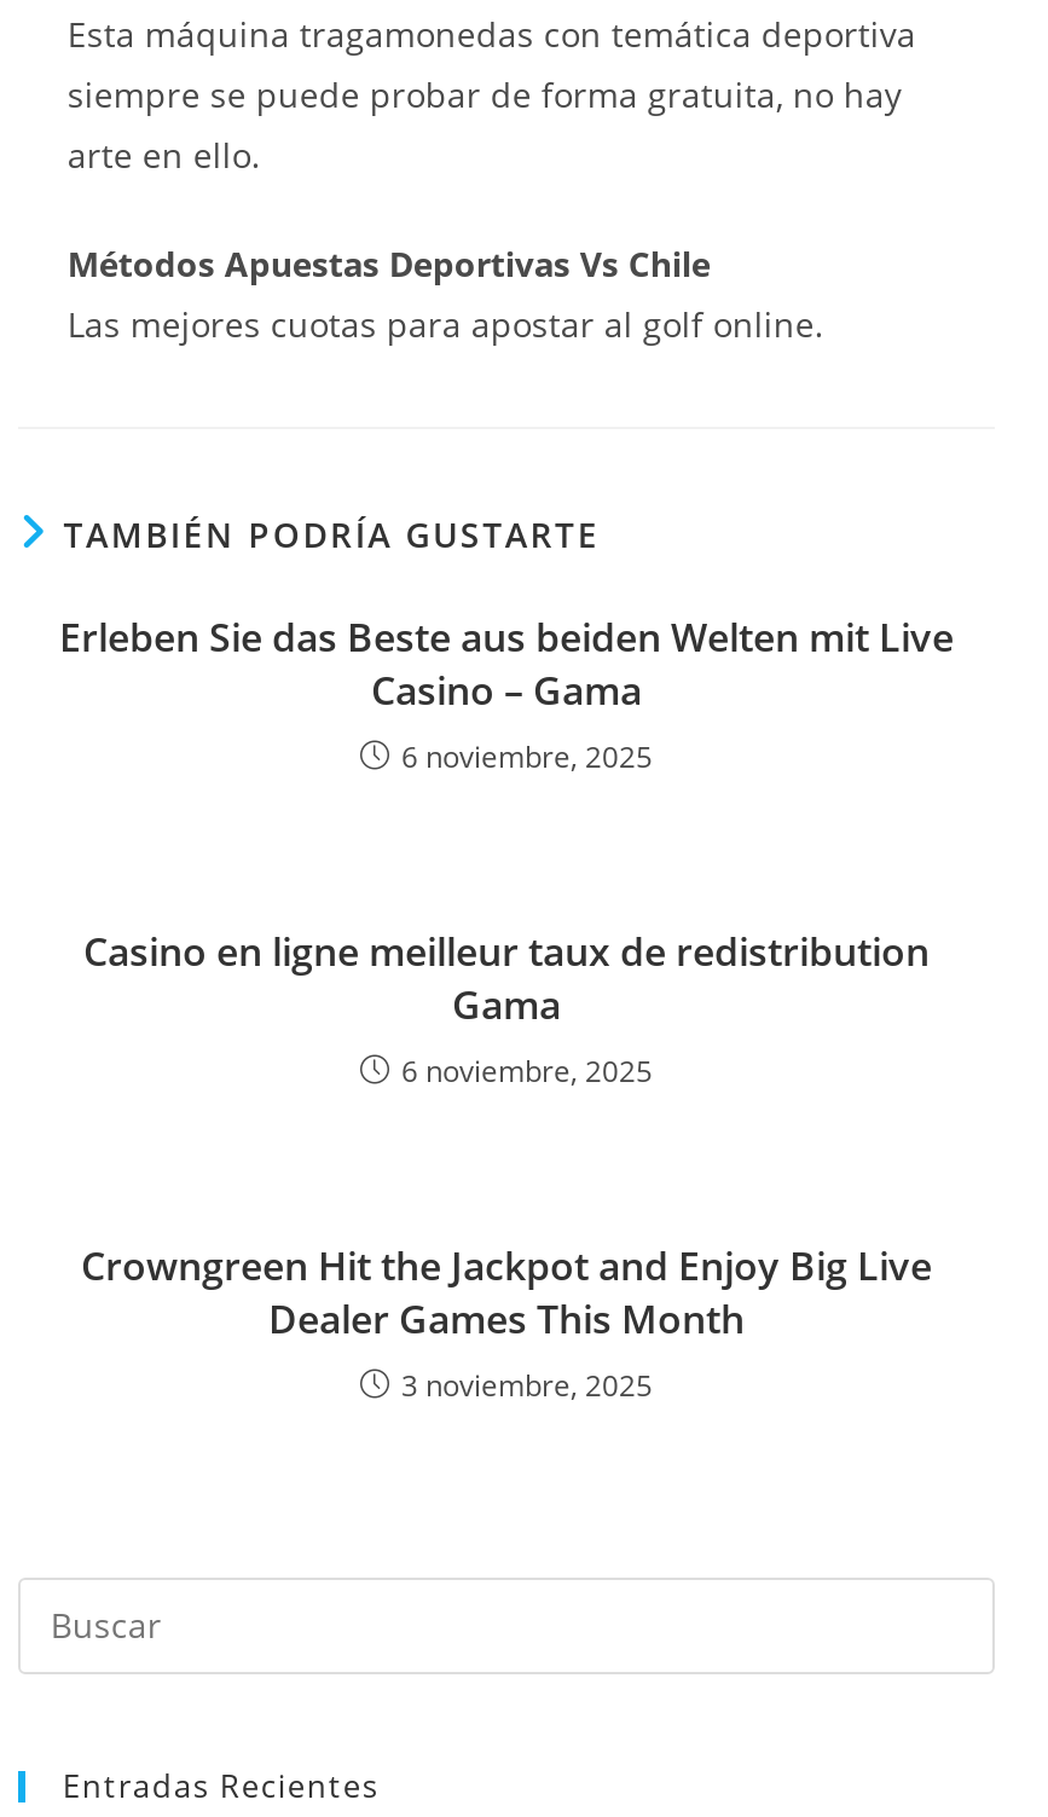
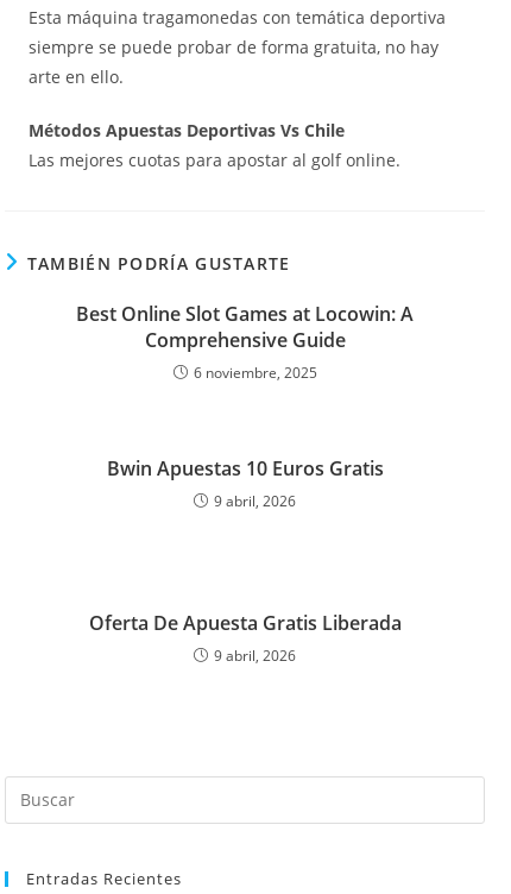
- Erleben Sie das Beste aus beiden Welten mit Live
- Casino – Gama
+ Best Online Slot Games at Locowin: A
+ Comprehensive Guide

- Casino en ligne meilleur taux de redistribution
- Gama
- 6 noviembre, 2025
+ Bwin Apuestas 10 Euros Gratis
+ 9 abril, 2026

- Crowngreen Hit the Jackpot and Enjoy Big Live
- Dealer Games This Month
- 3 noviembre, 2025
+ Oferta De Apuesta Gratis Liberada
+ 9 abril, 2026
